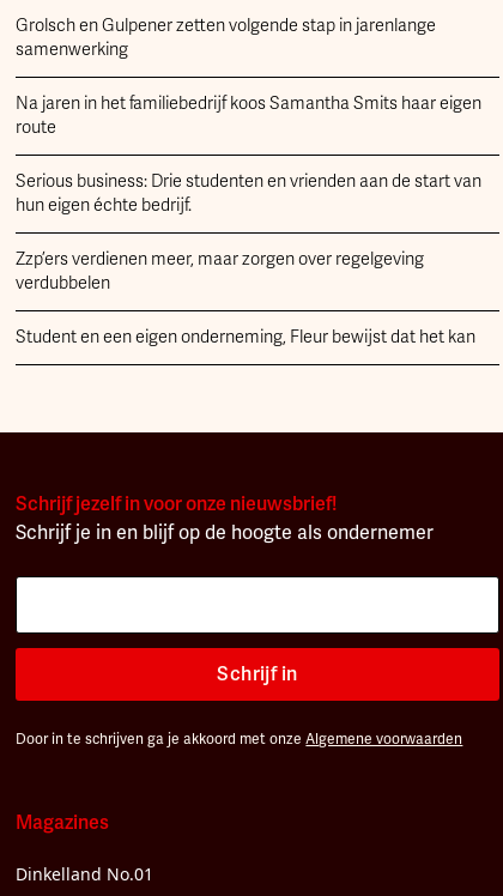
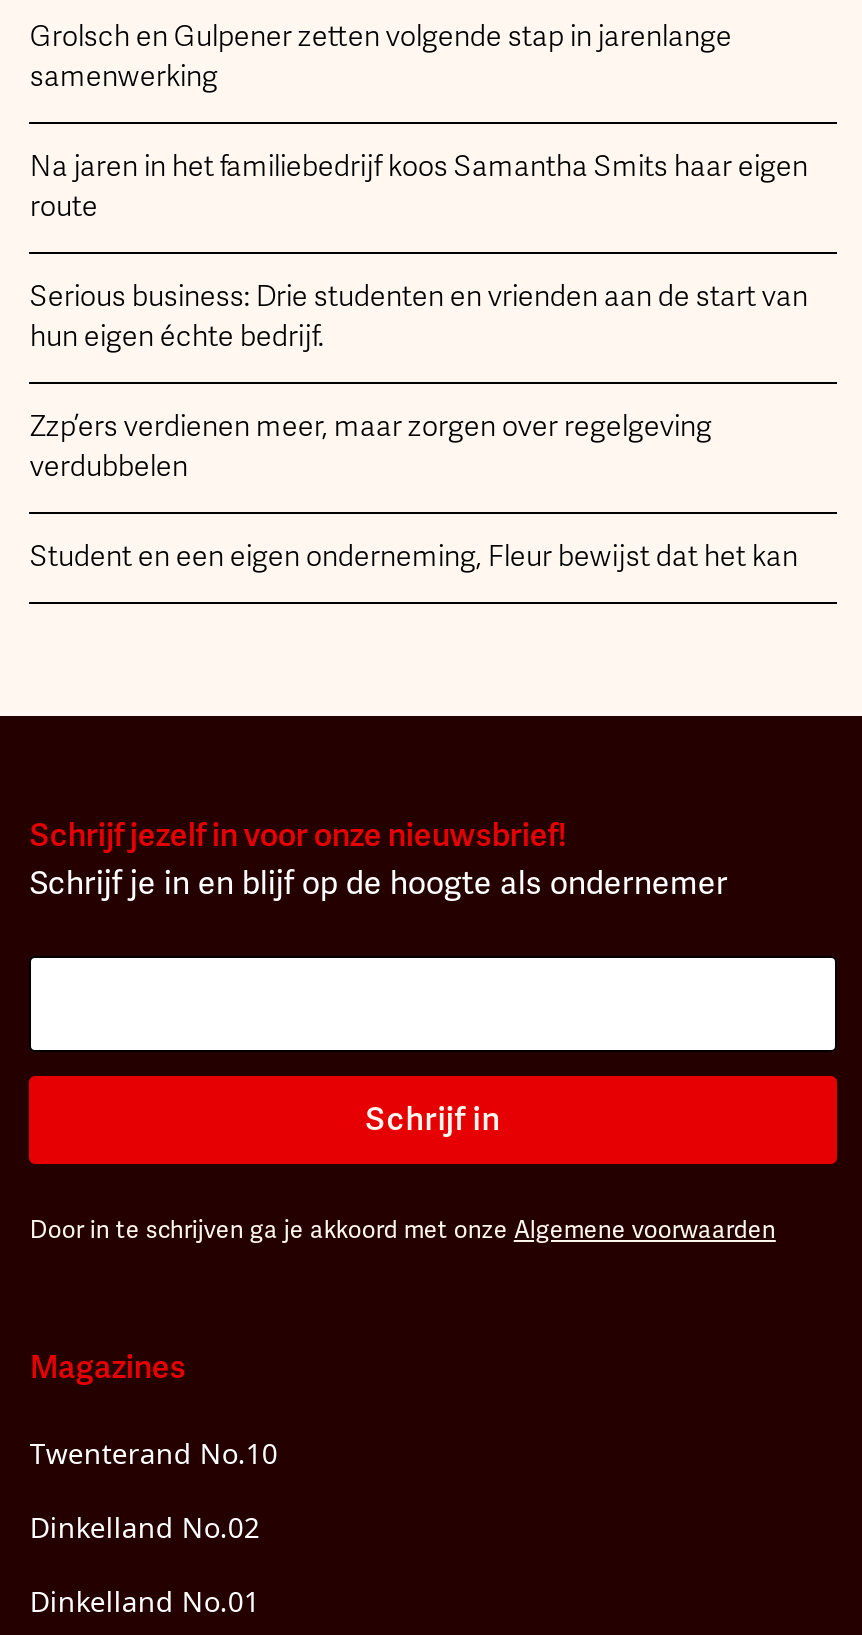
+ Twenterand No.10
+ Dinkelland No.02
